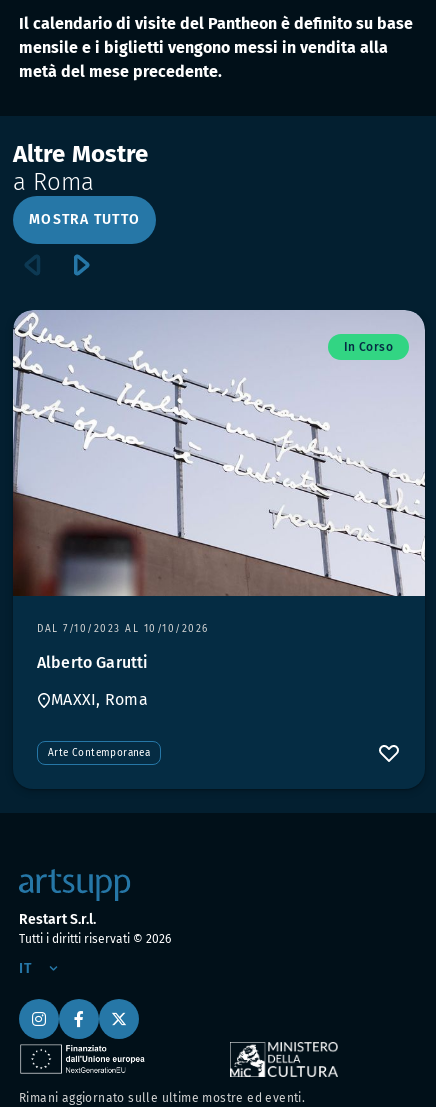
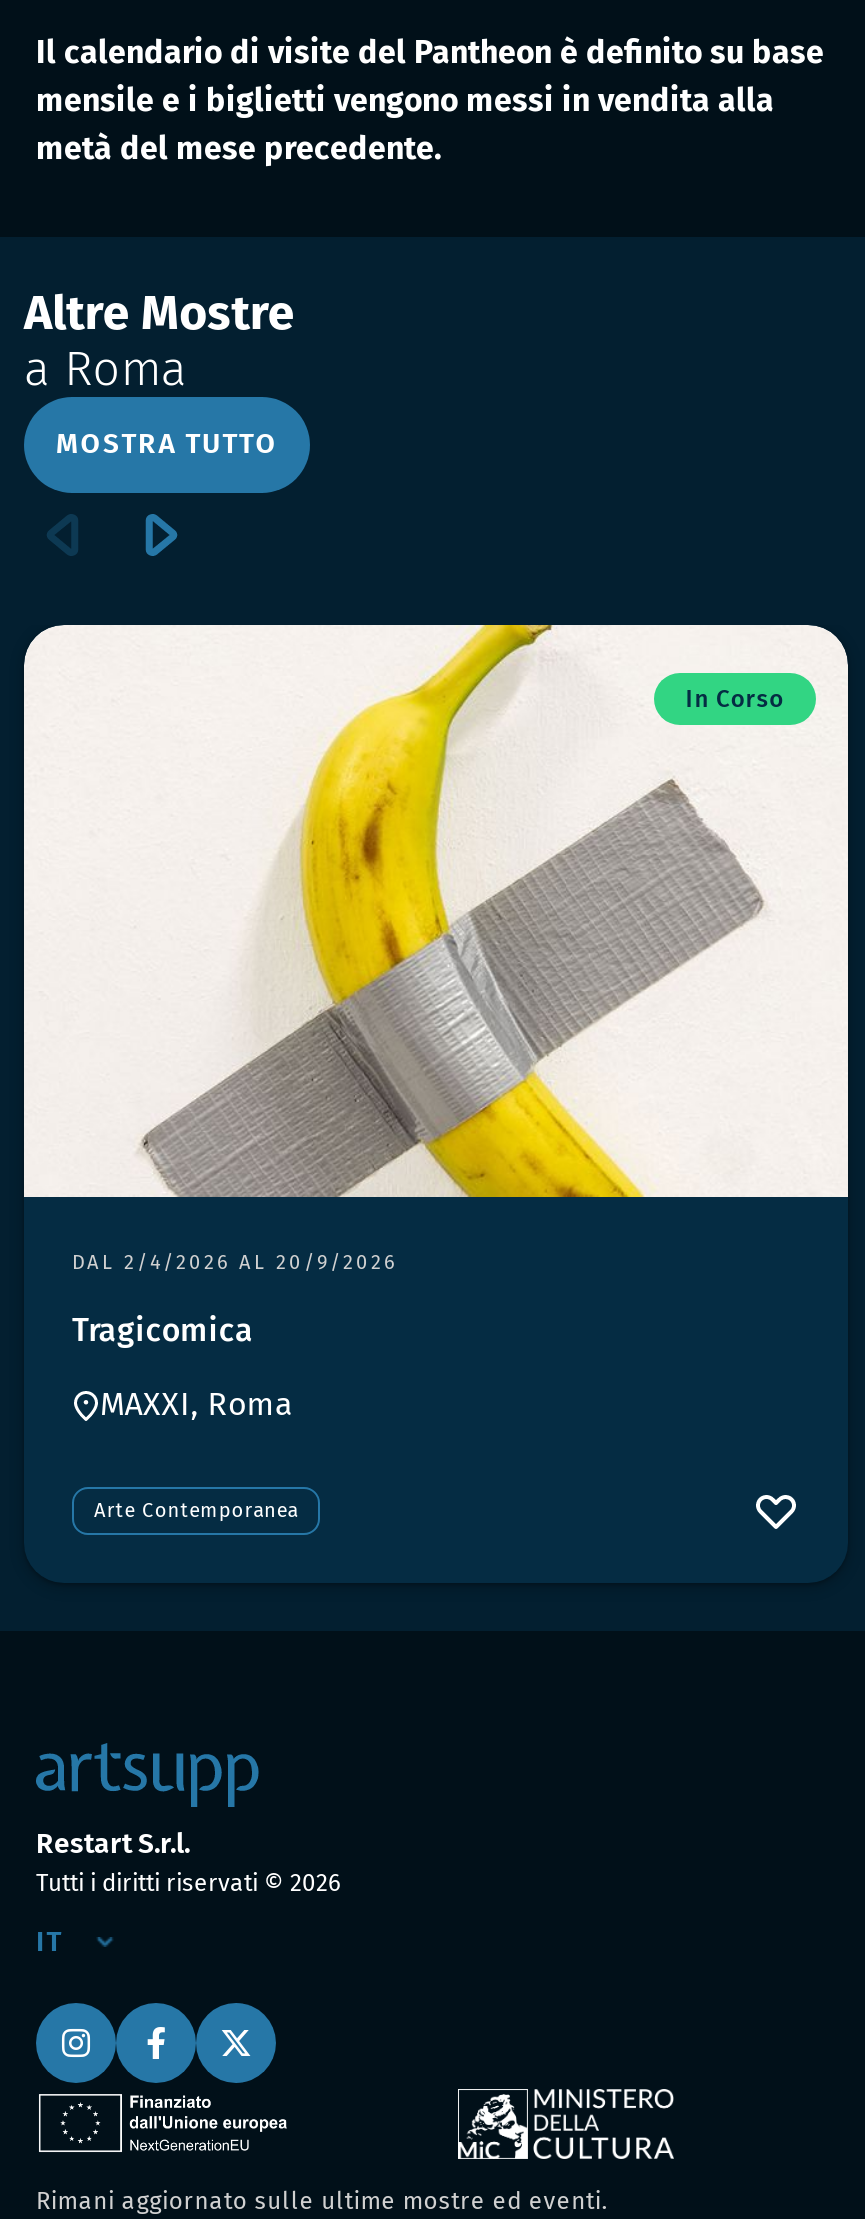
- [image]
- DAL 7/10/2023 AL 10/10/2026
+ [image]
+ DAL 2/4/2026 AL 20/9/2026

- Alberto Garutti
+ Tragicomica
